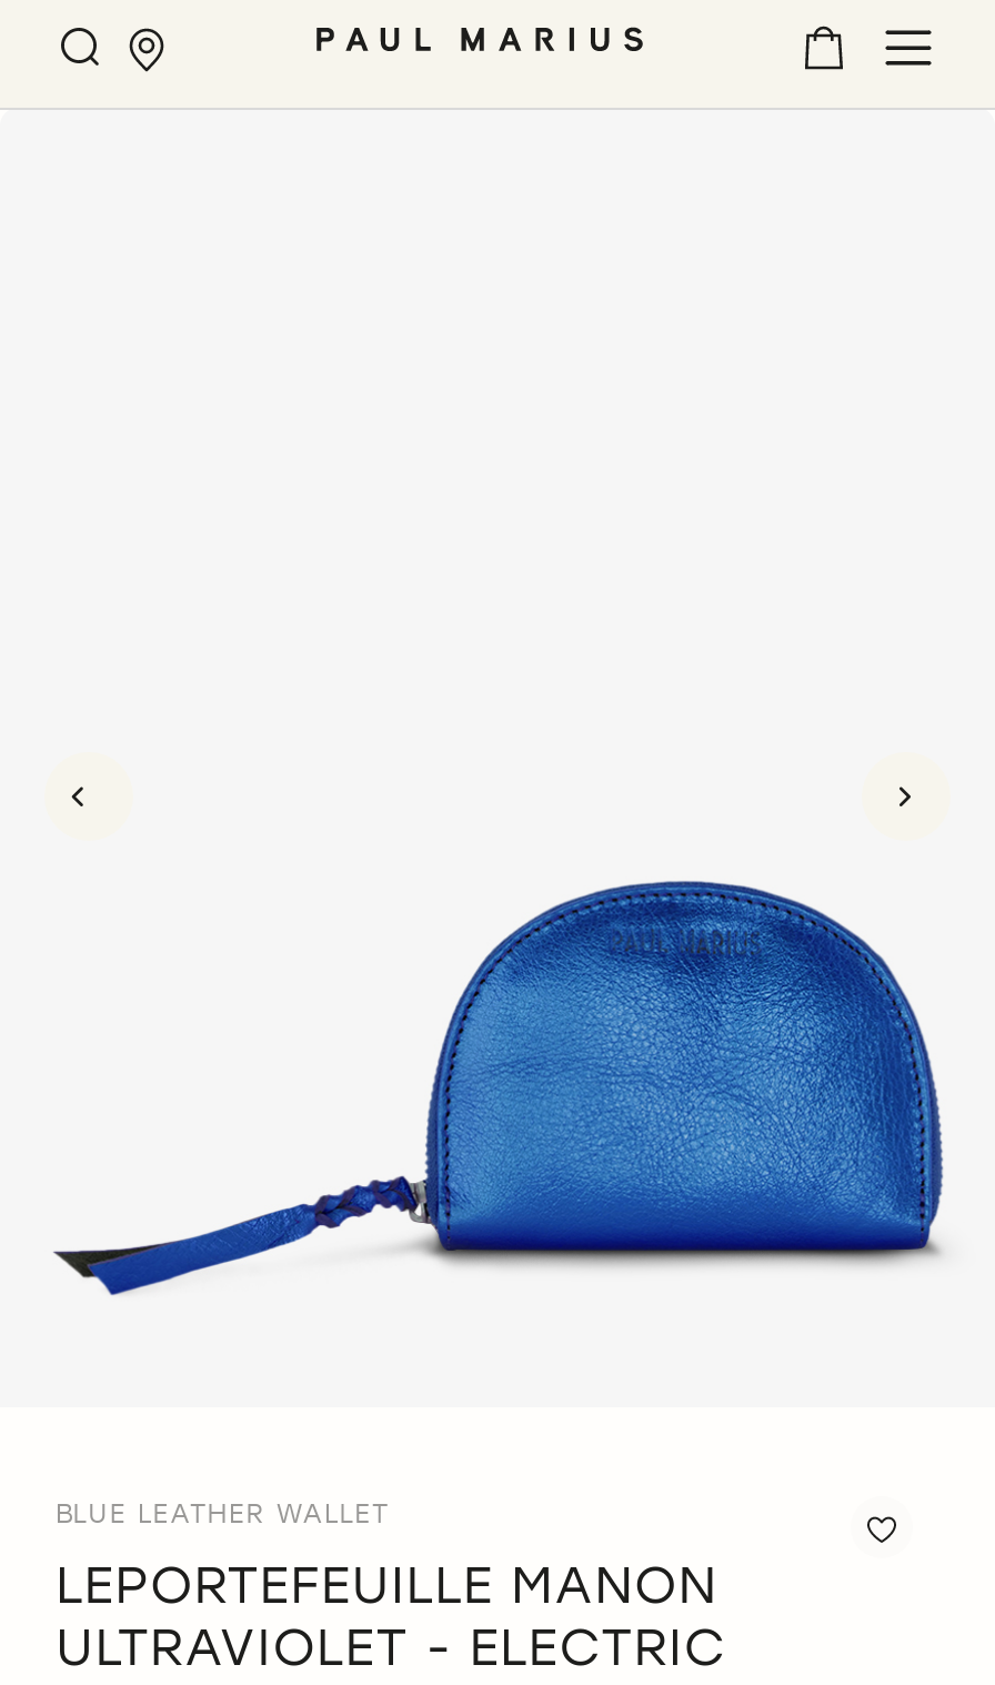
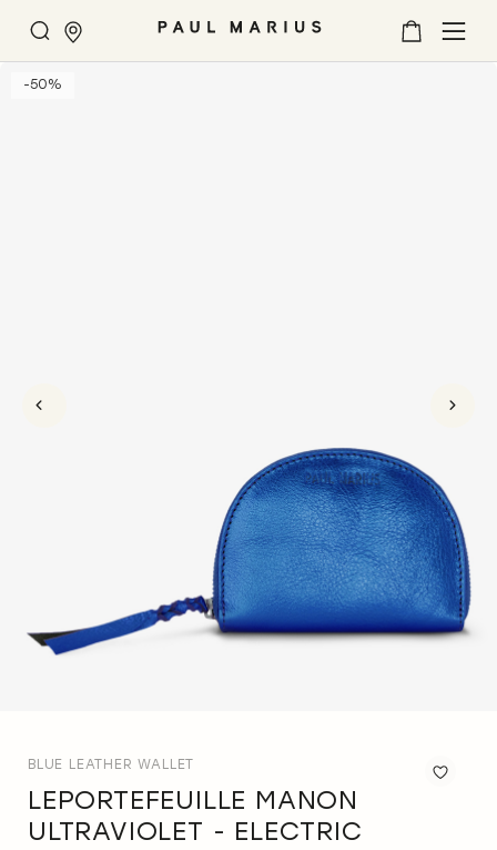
+ -50%
